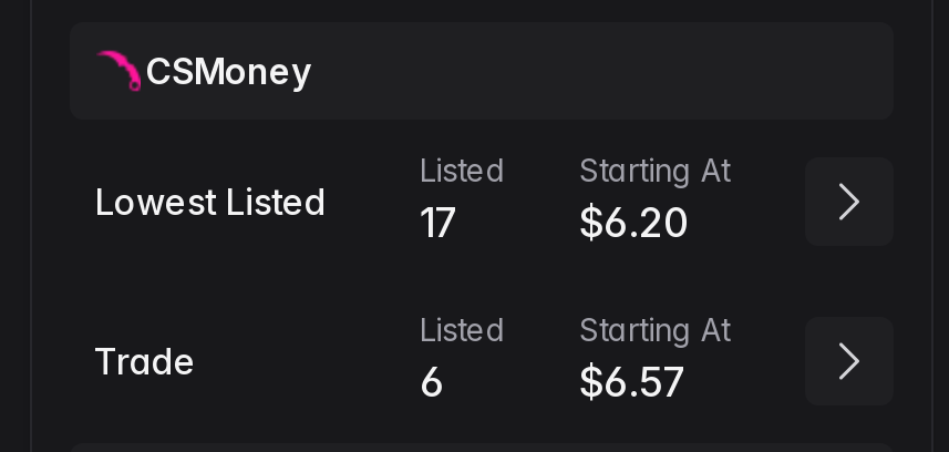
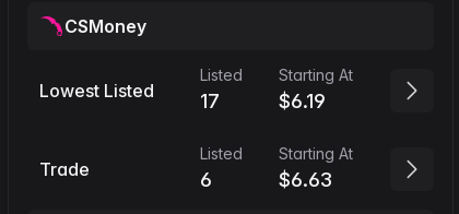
- $6.20
+ $6.19

- $6.57
+ $6.63
